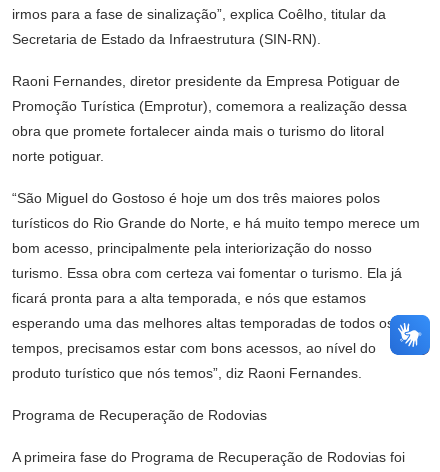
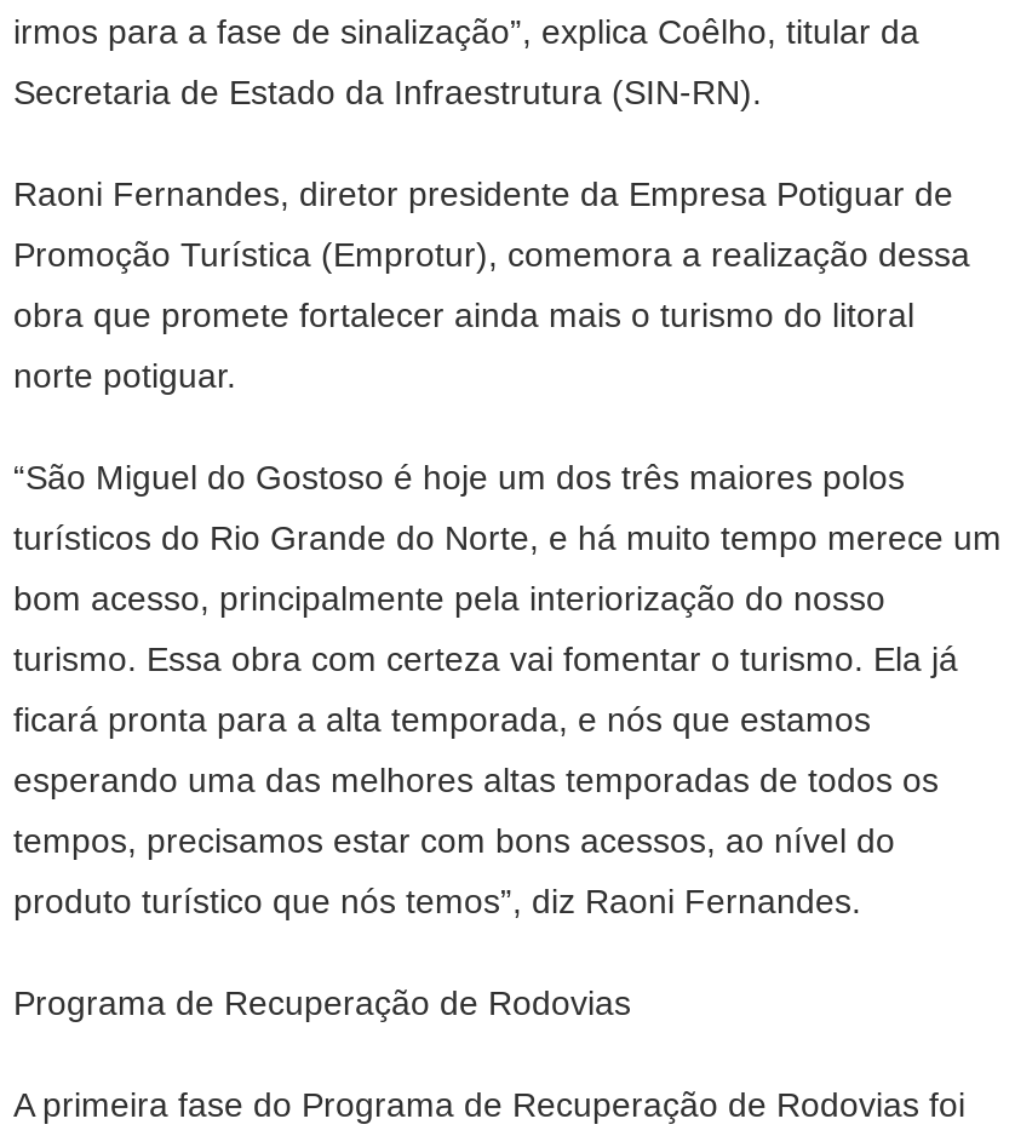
- [image]
